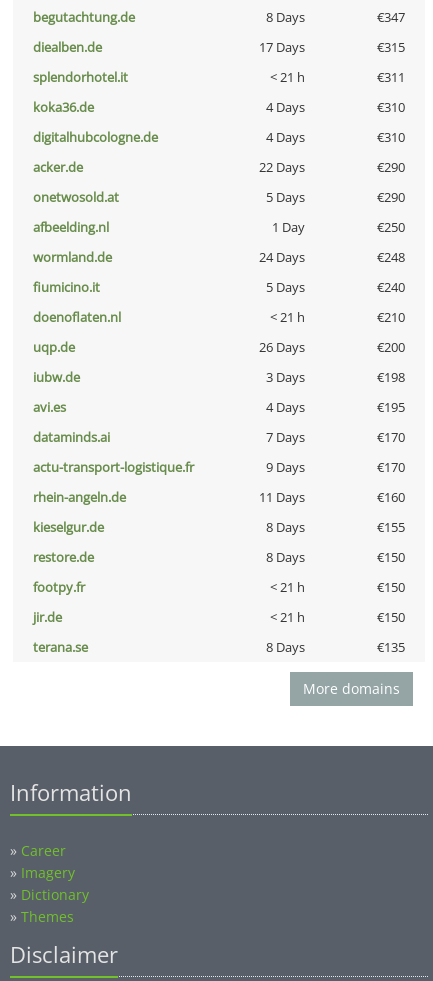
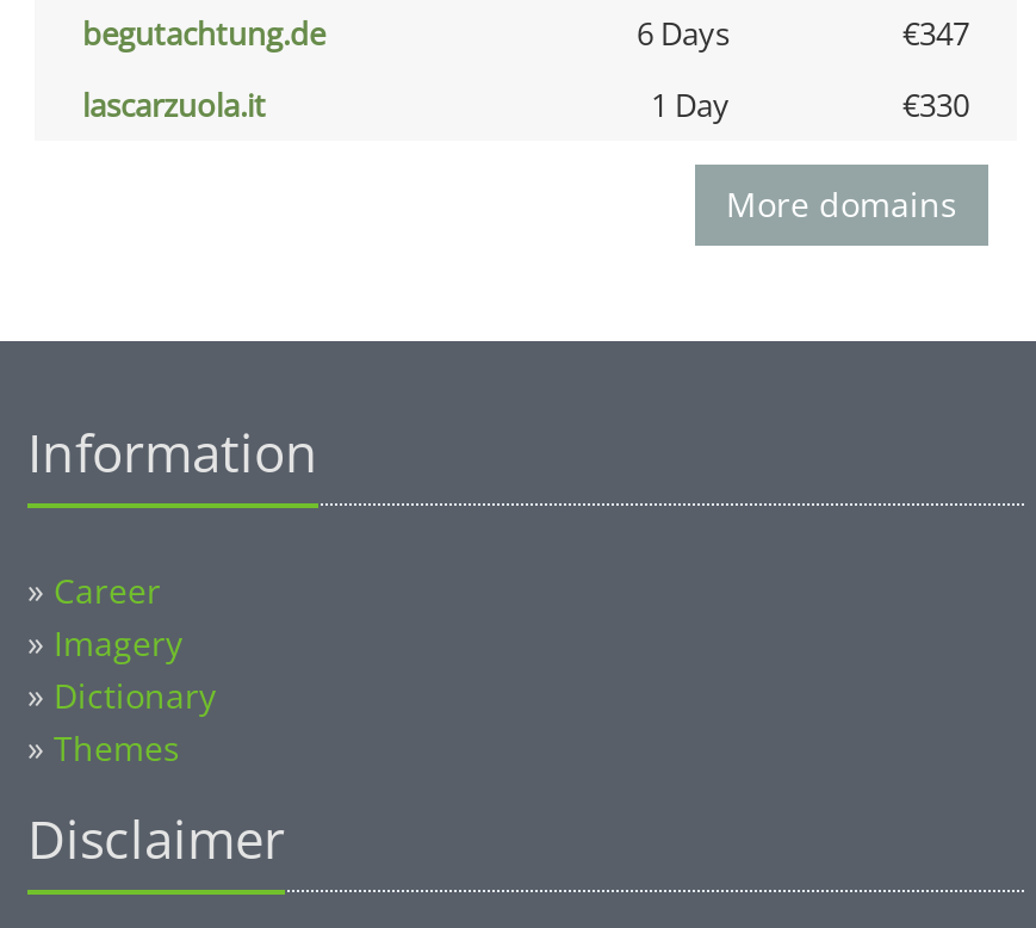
- 8 Days
+ 6 Days

- diealben.de
- 17 Days
- €315
- splendorhotel.it
- < 21 h
- €311
- koka36.de
- 4 Days
- €310
- digitalhubcologne.de
- 4 Days
- €310
- acker.de
- 22 Days
- €290
- onetwosold.at
- 5 Days
- €290
- afbeelding.nl
+ lascarzuola.it

- €250
- wormland.de
- 24 Days
- €248
- fiumicino.it
- 5 Days
- €240
- doenoflaten.nl
- < 21 h
- €210
- uqp.de
- 26 Days
- €200
- iubw.de
- 3 Days
- €198
- avi.es
- 4 Days
- €195
- dataminds.ai
- 7 Days
- €170
- actu-transport-logistique.fr
- 9 Days
- €170
- rhein-angeln.de
- 11 Days
- €160
- kieselgur.de
- 8 Days
- €155
- restore.de
- 8 Days
- €150
- footpy.fr
- < 21 h
- €150
- jir.de
- < 21 h
- €150
- terana.se
- 8 Days
- €135
+ €330
